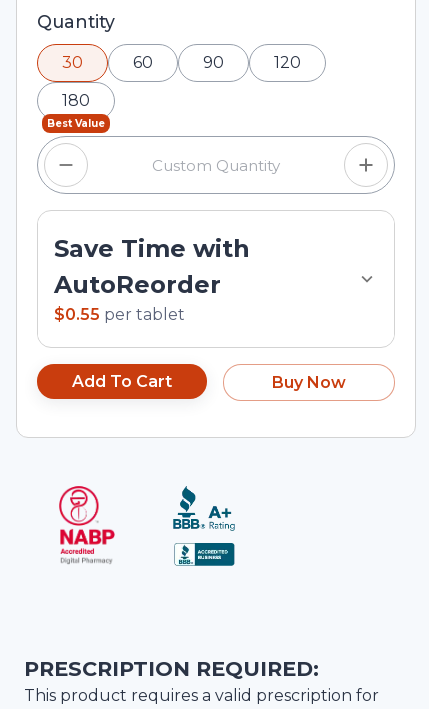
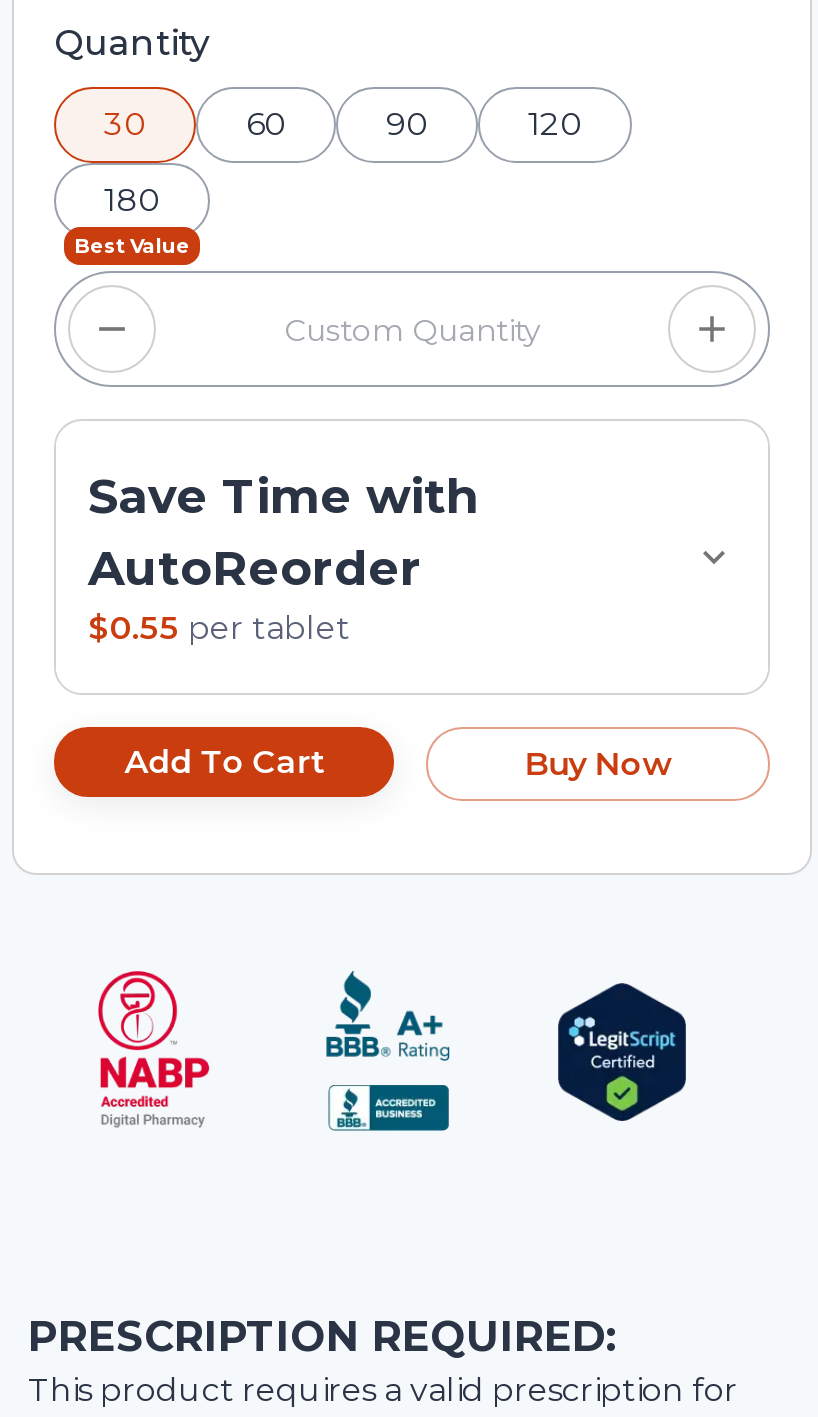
+ [image]
